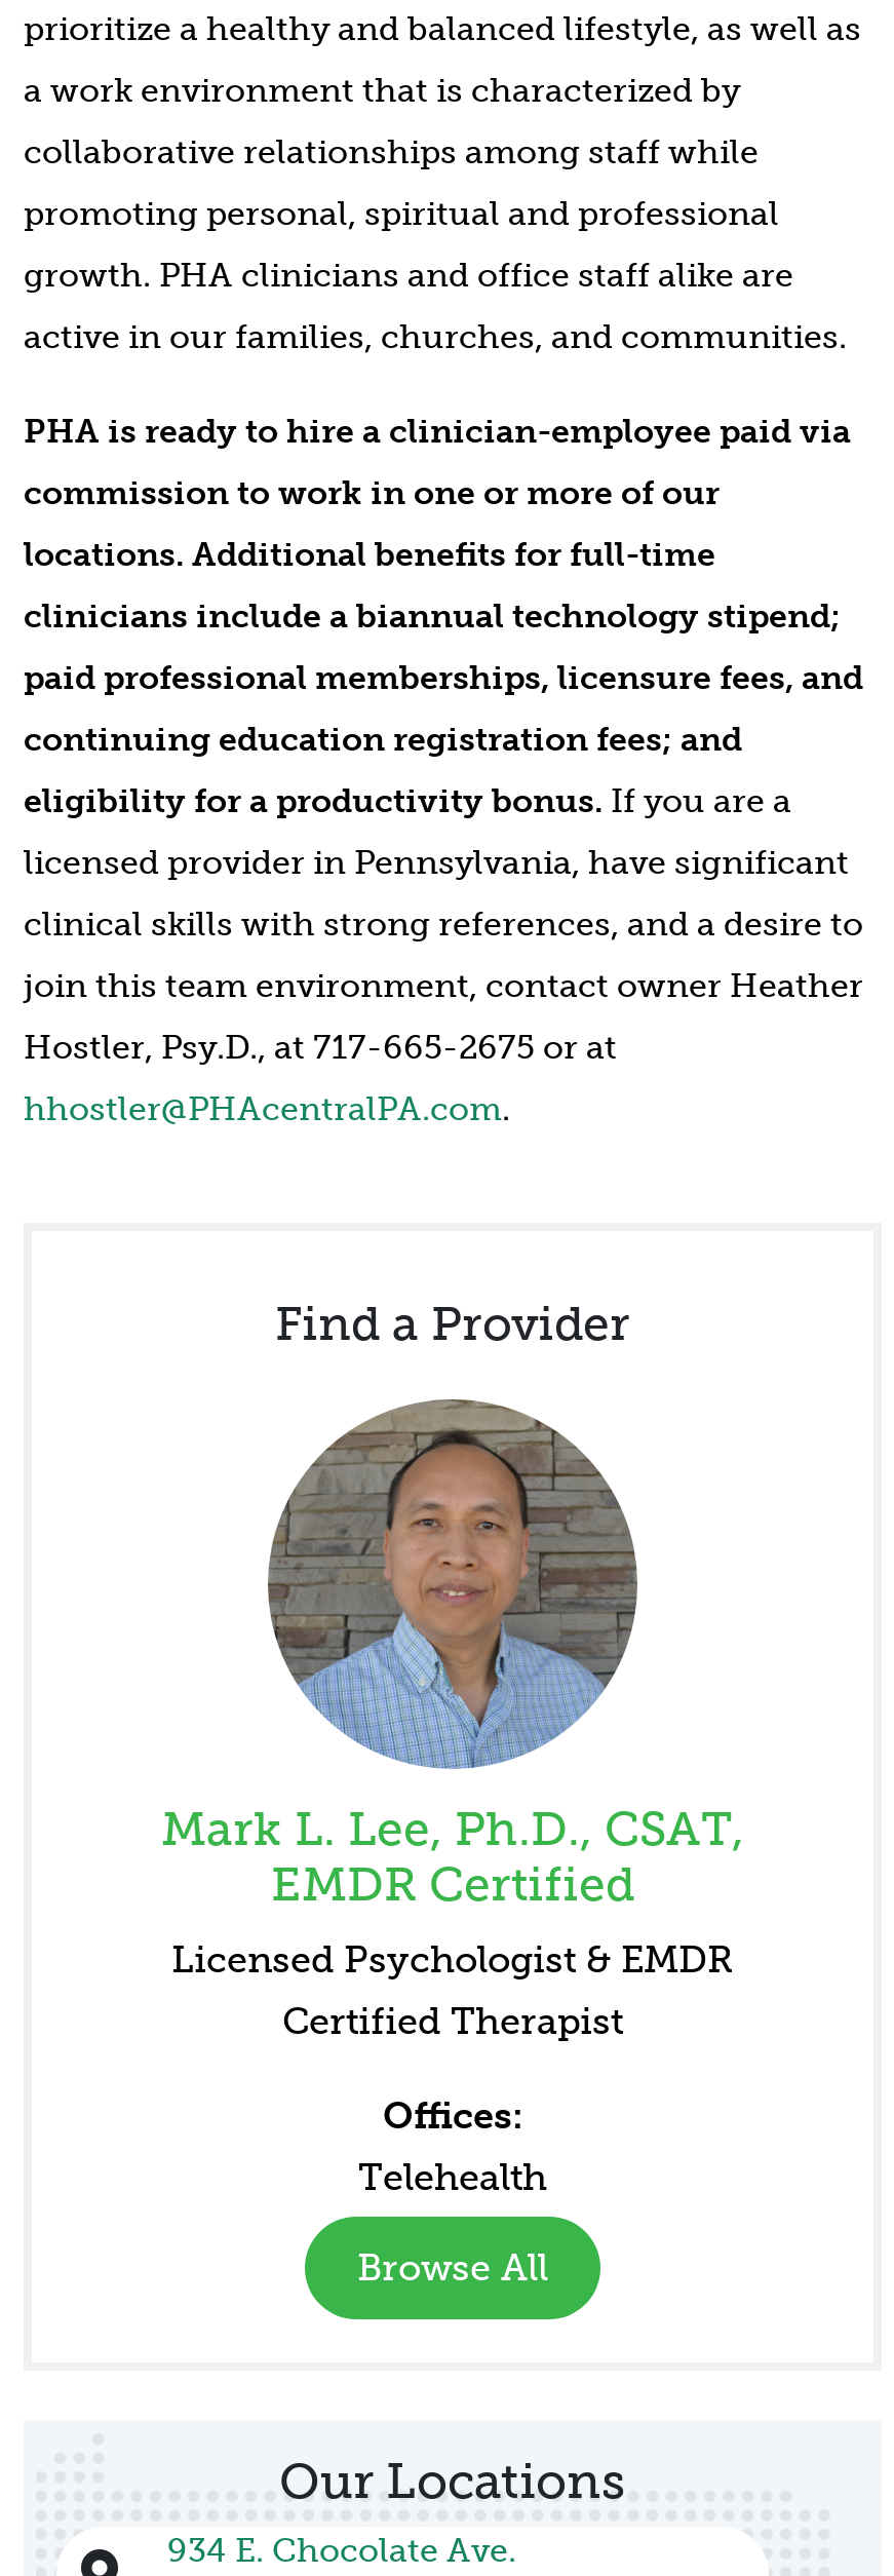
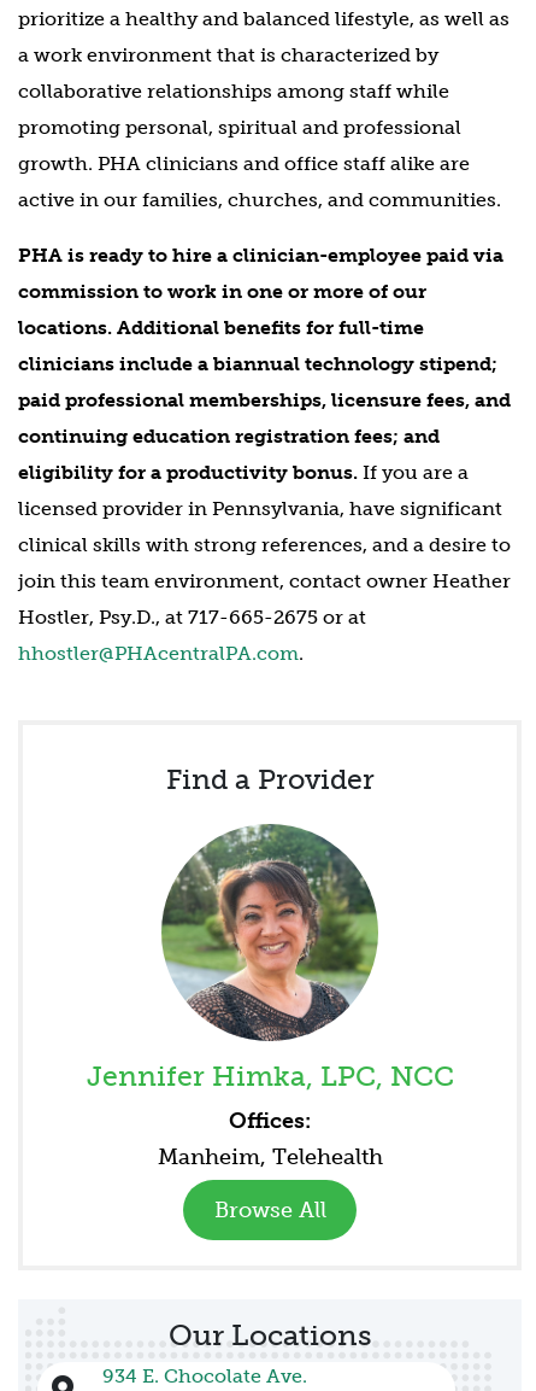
- [image]
+ [image]

- Mark L. Lee, Ph.D., CSAT,
- EMDR Certified
- Licensed Psychologist & EMDR
- Certified Therapist
+ Jennifer Himka, LPC, NCC

- Telehealth
+ Manheim, Telehealth
